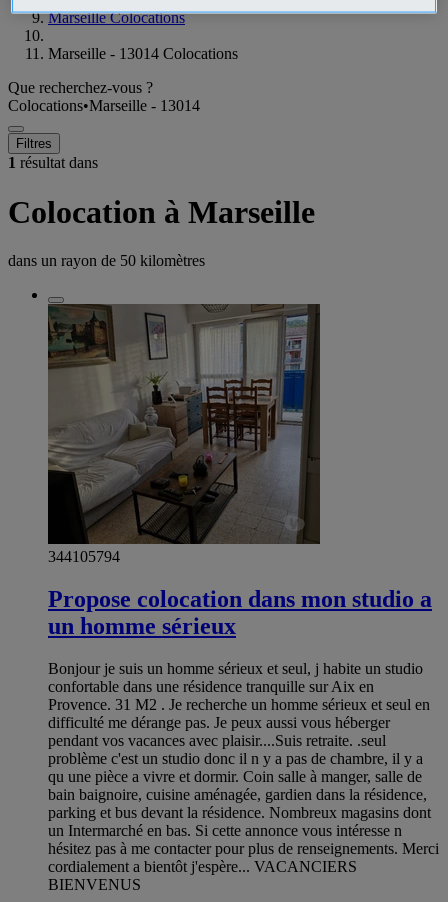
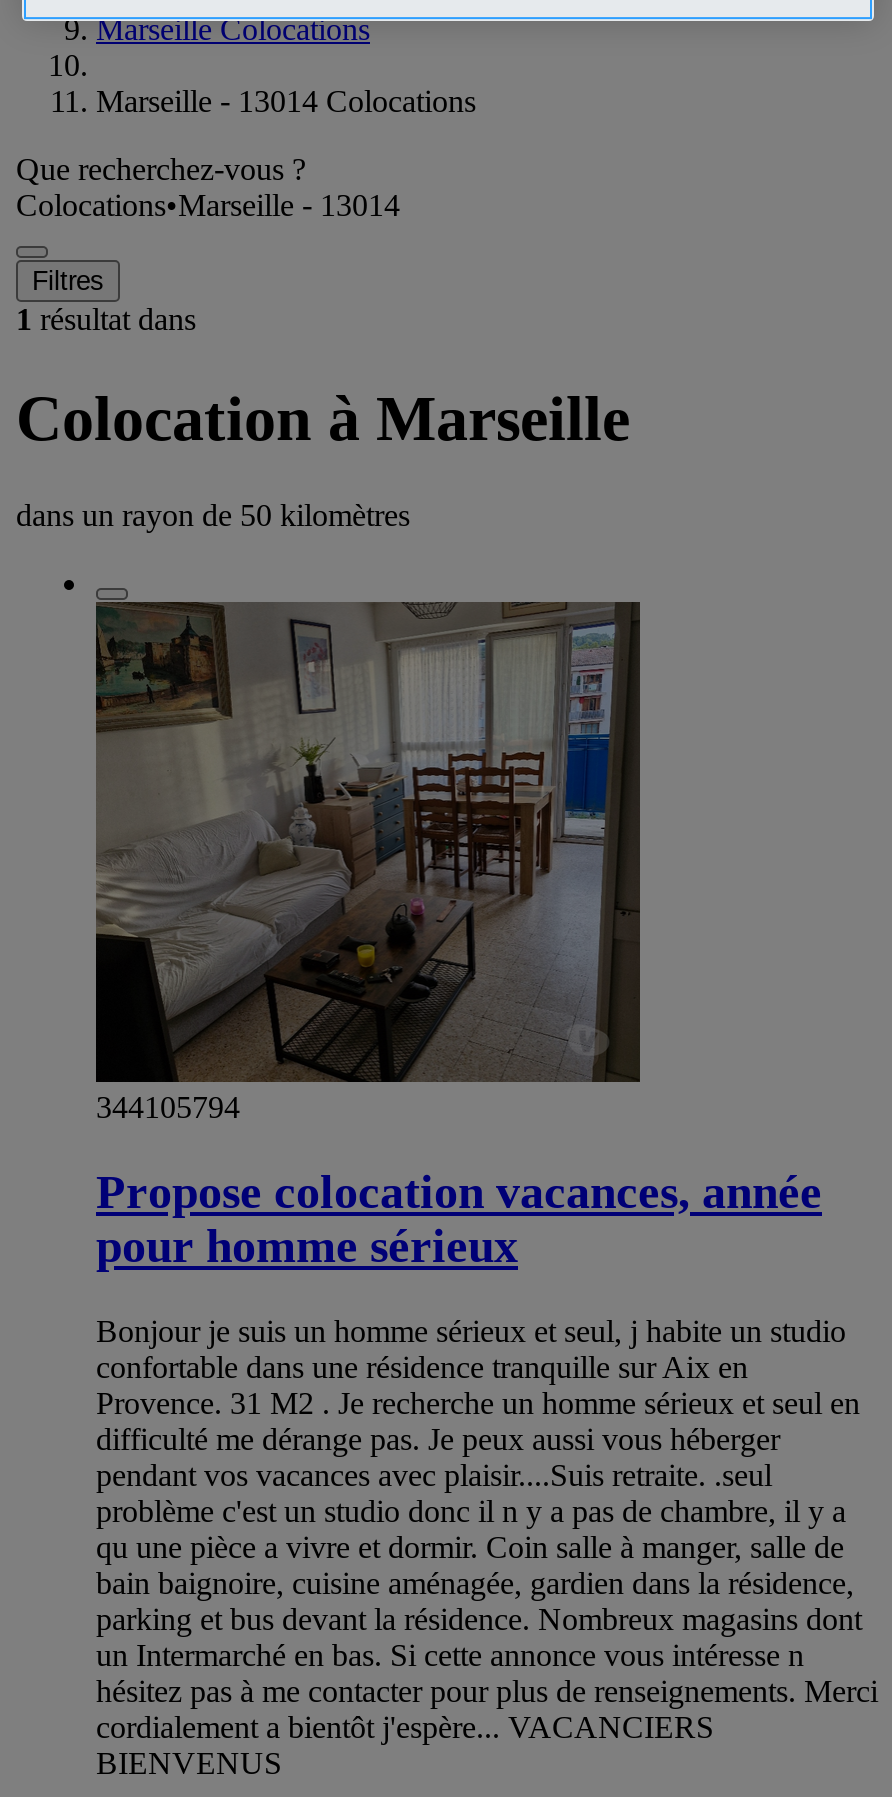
- Propose colocation dans mon studio a
- un homme sérieux
+ Propose colocation vacances, année
+ pour homme sérieux
